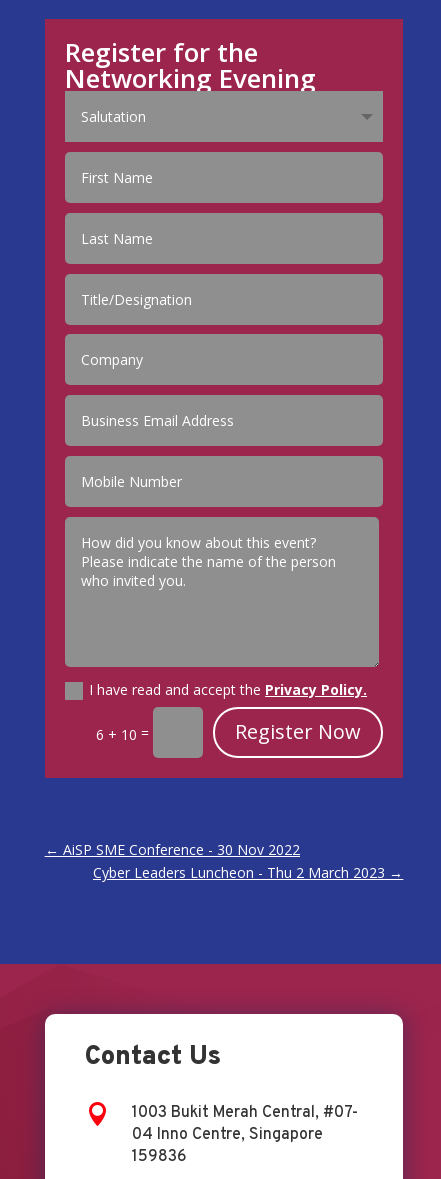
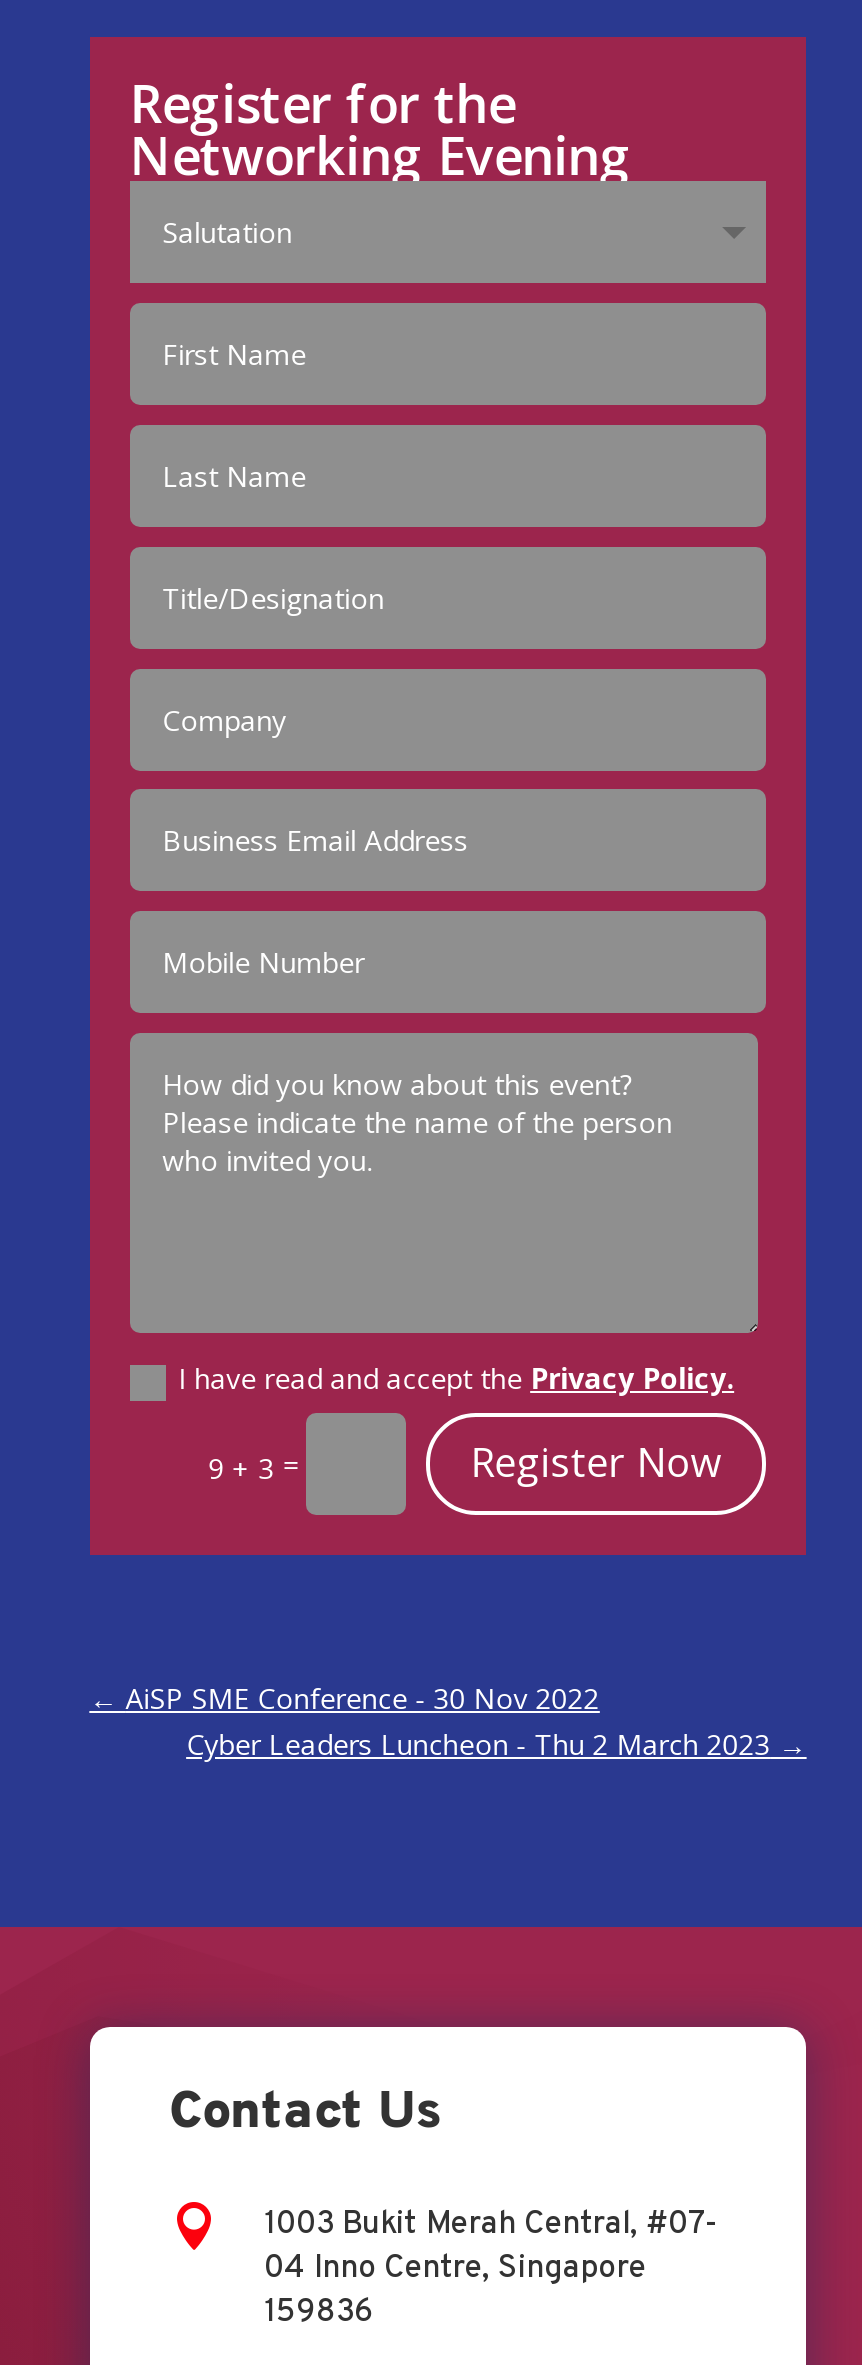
- 6 + 10 =
+ 9 + 3 =
